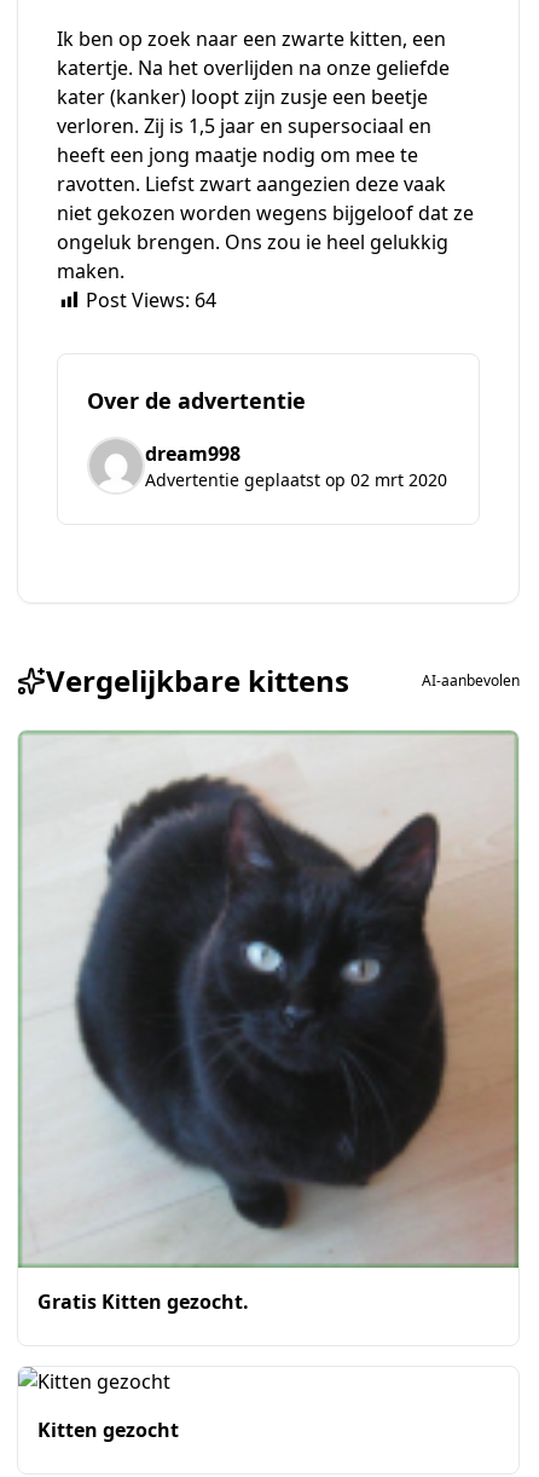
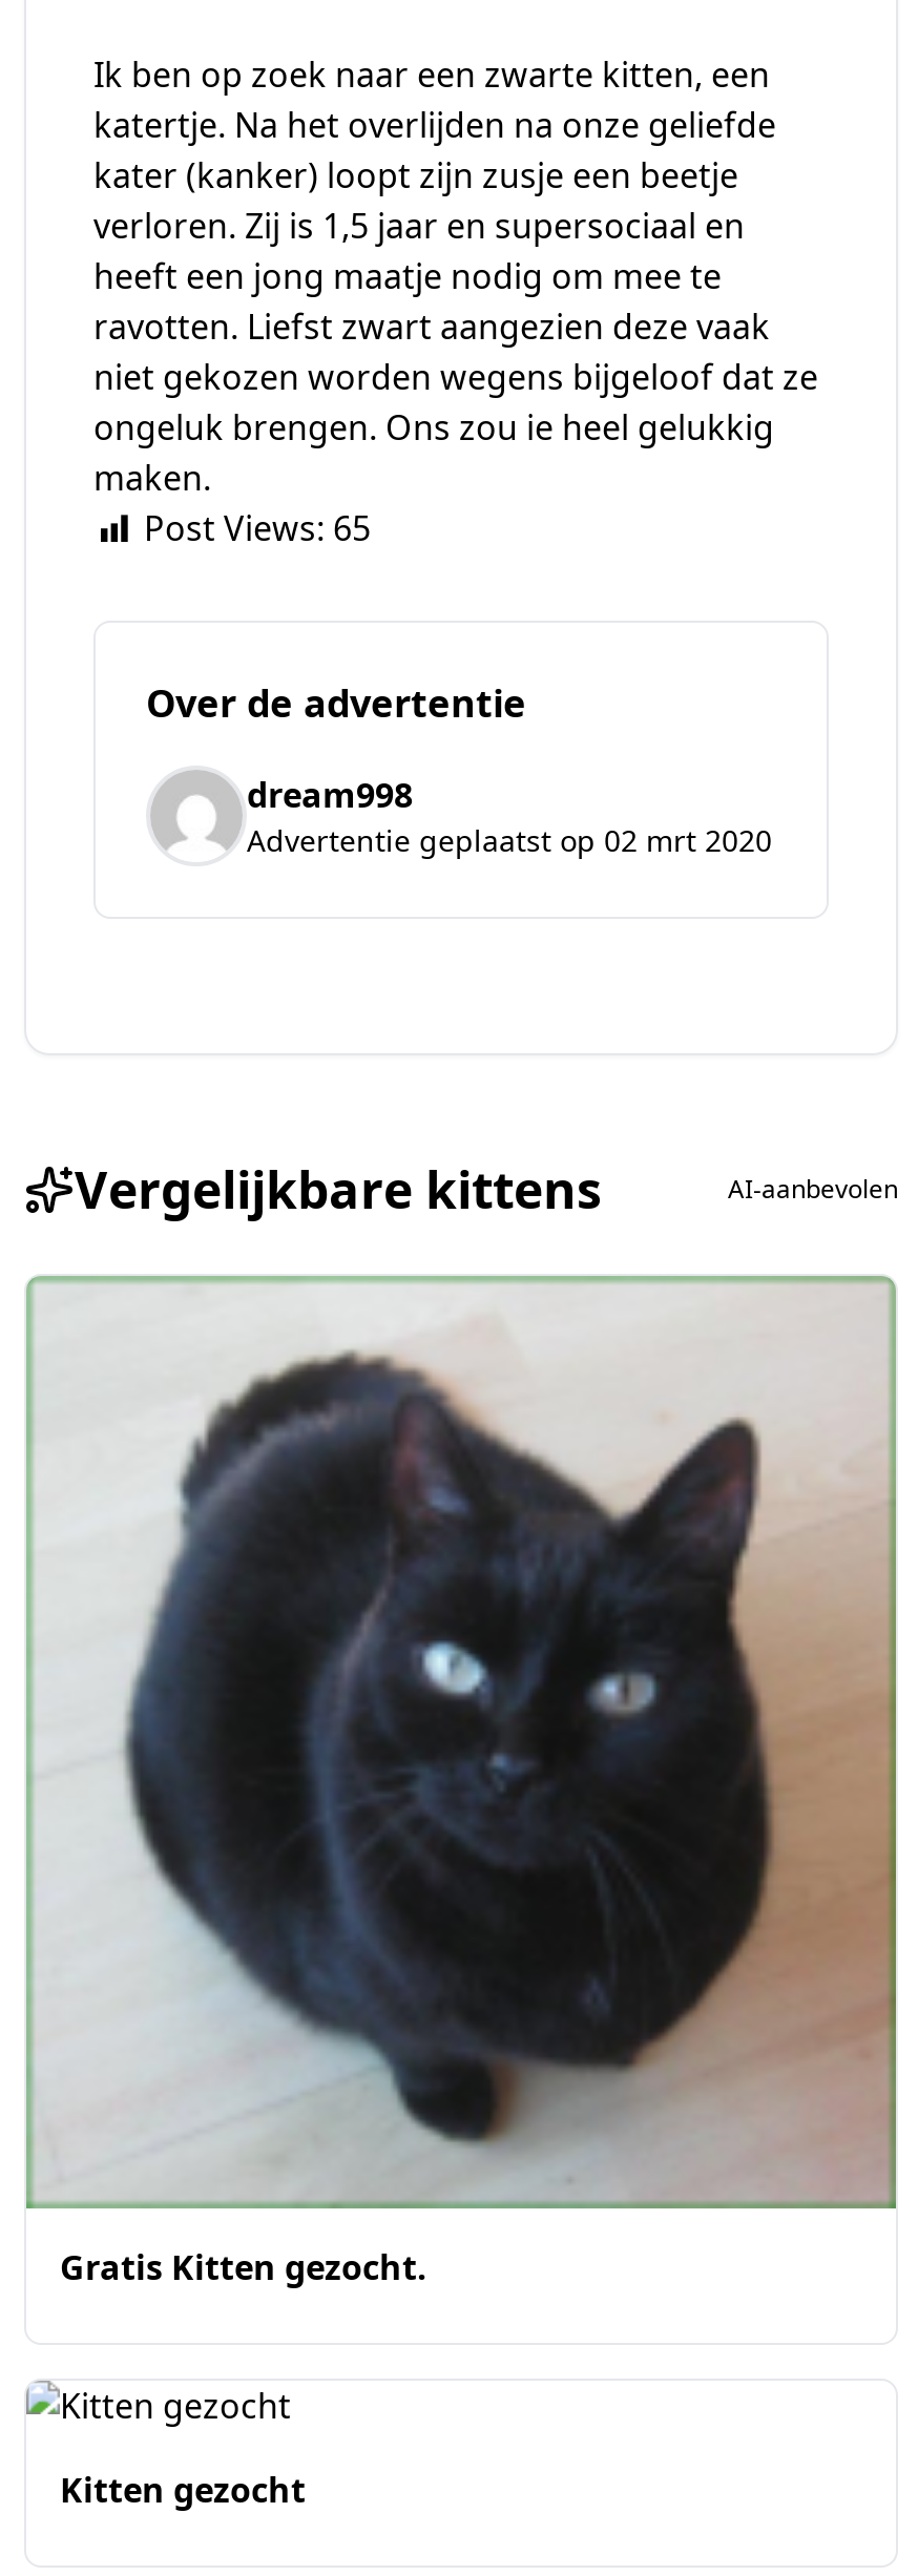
- Post Views: 64
+ Post Views: 65
